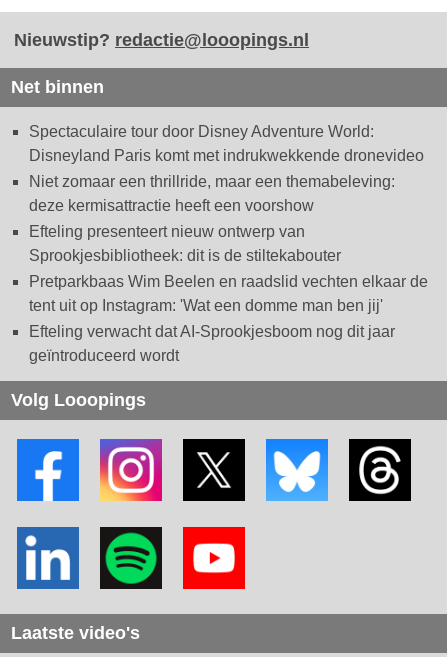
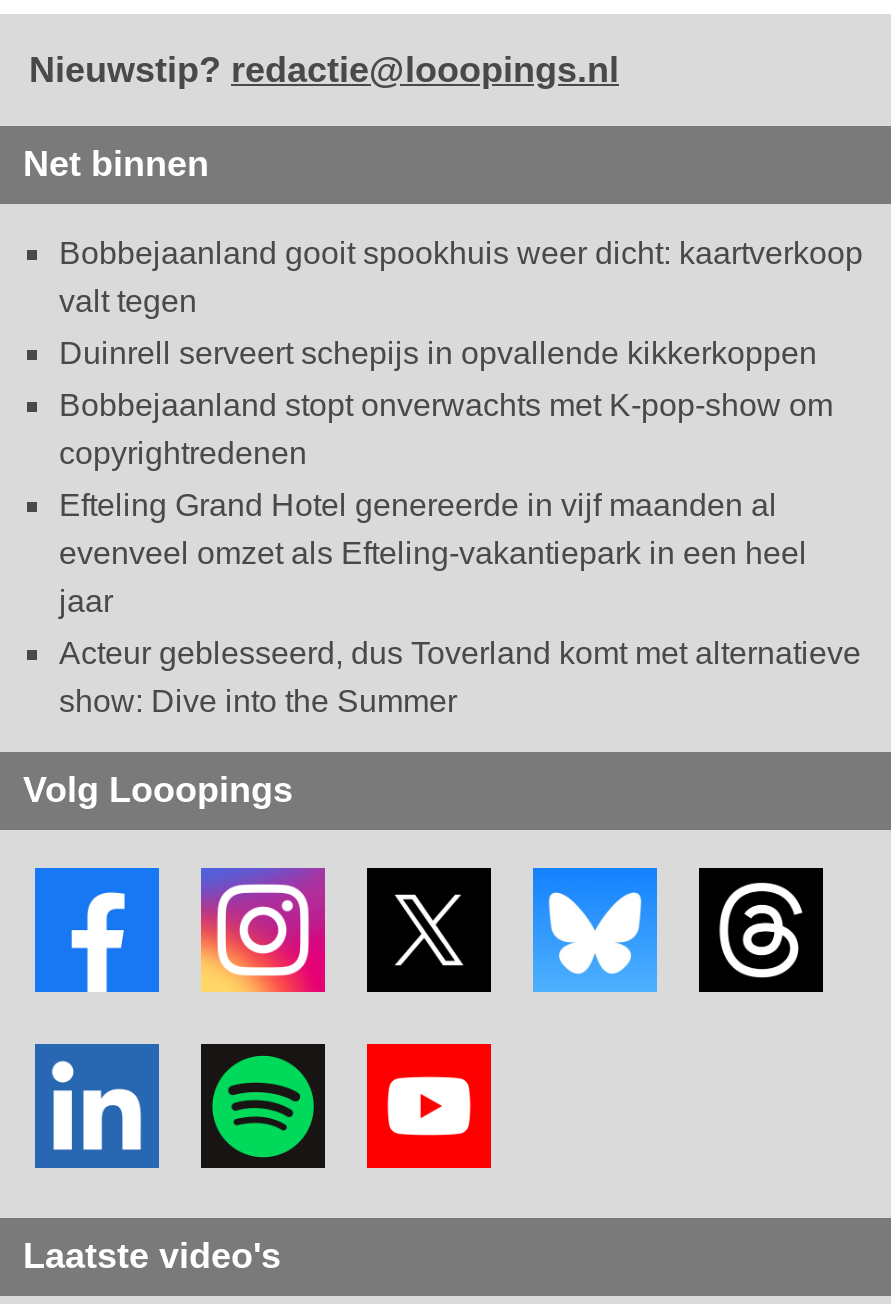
- Spectaculaire tour door Disney Adventure World:
- Disneyland Paris komt met indrukwekkende dronevideo
+ Bobbejaanland gooit spookhuis weer dicht: kaartverkoop
+ valt tegen

- Niet zomaar een thrillride, maar een themabeleving:
- deze kermisattractie heeft een voorshow
+ Duinrell serveert schepijs in opvallende kikkerkoppen

- Efteling presenteert nieuw ontwerp van
- Sprookjesbibliotheek: dit is de stiltekabouter
+ Bobbejaanland stopt onverwachts met K-pop-show om
+ copyrightredenen

- Pretparkbaas Wim Beelen en raadslid vechten elkaar de
- tent uit op Instagram: 'Wat een domme man ben jij'
+ Efteling Grand Hotel genereerde in vijf maanden al
+ evenveel omzet als Efteling-vakantiepark in een heel
+ jaar

- Efteling verwacht dat AI-Sprookjesboom nog dit jaar
- geïntroduceerd wordt
+ Acteur geblesseerd, dus Toverland komt met alternatieve
+ show: Dive into the Summer
